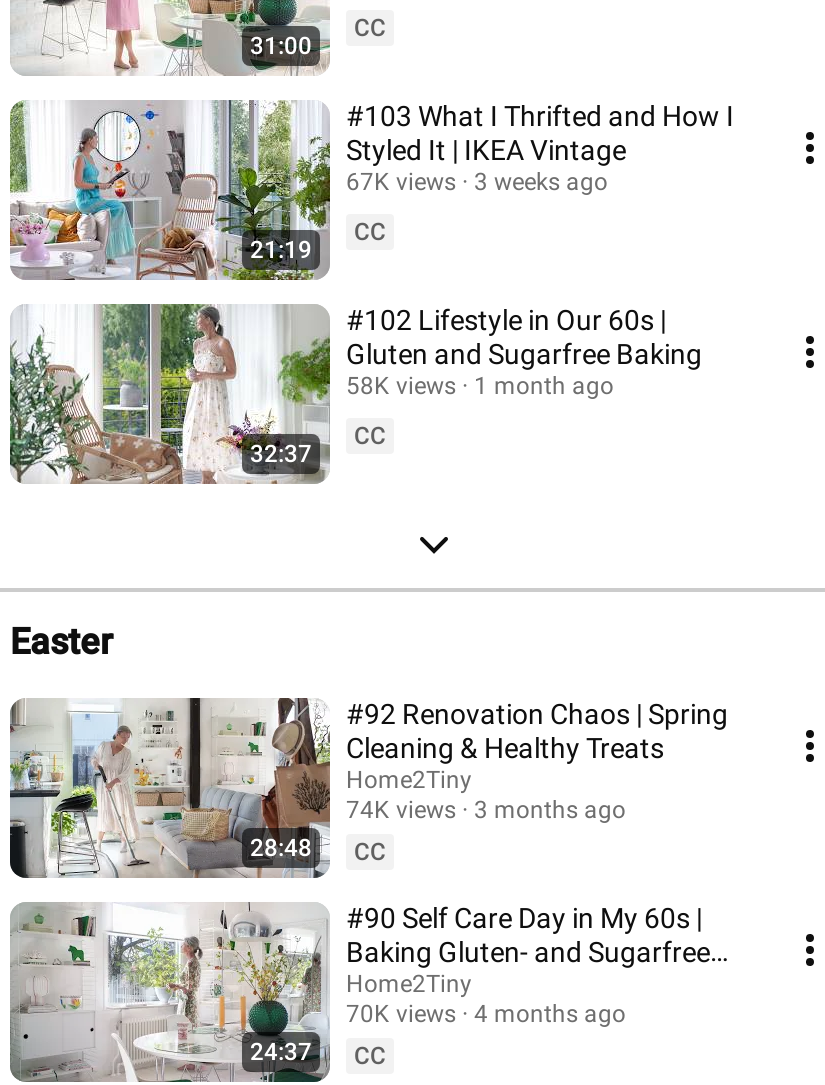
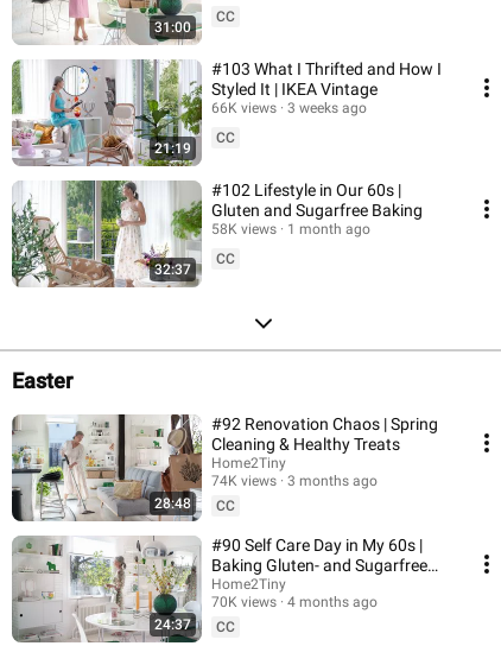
- 67K views 3 weeks ago
+ 66K views 3 weeks ago
